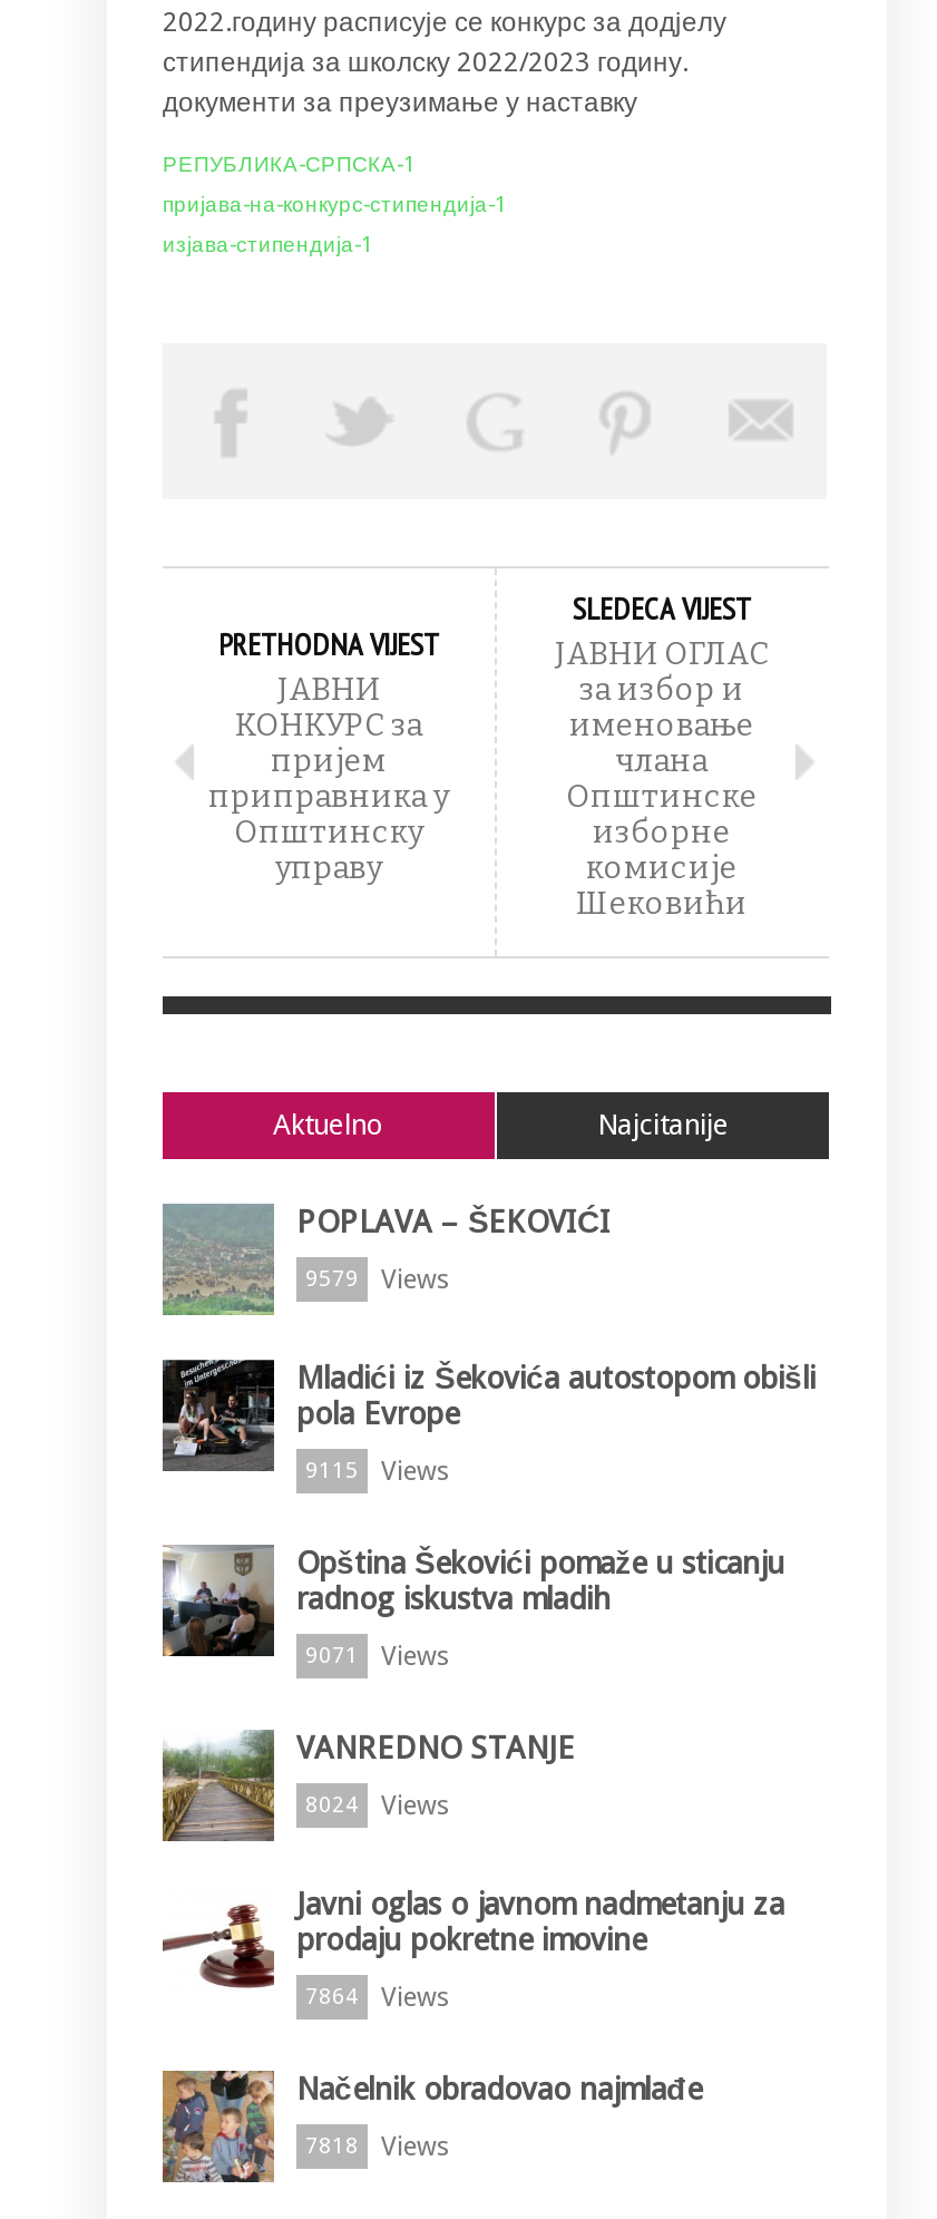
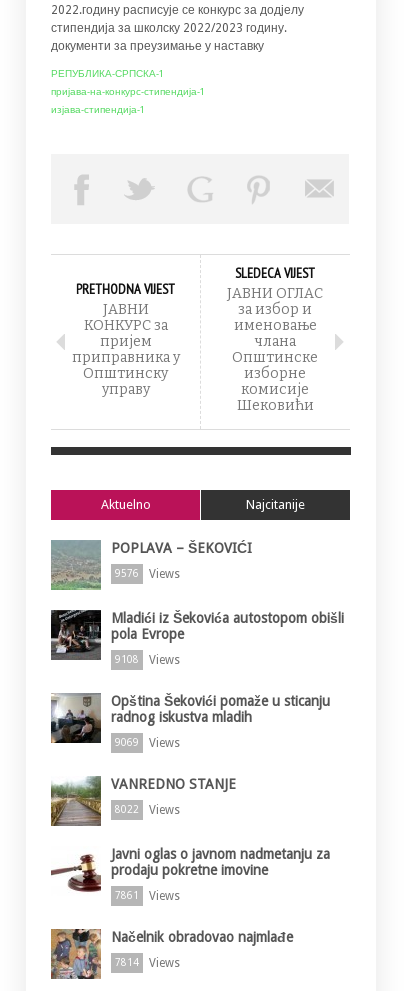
- 9579 Views
+ 9576 Views

- 9115 Views
+ 9108 Views

- 9071 Views
+ 9069 Views

- 8024 Views
+ 8022 Views

- 7864 Views
+ 7861 Views

- 7818 Views
+ 7814 Views
